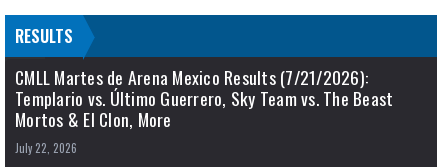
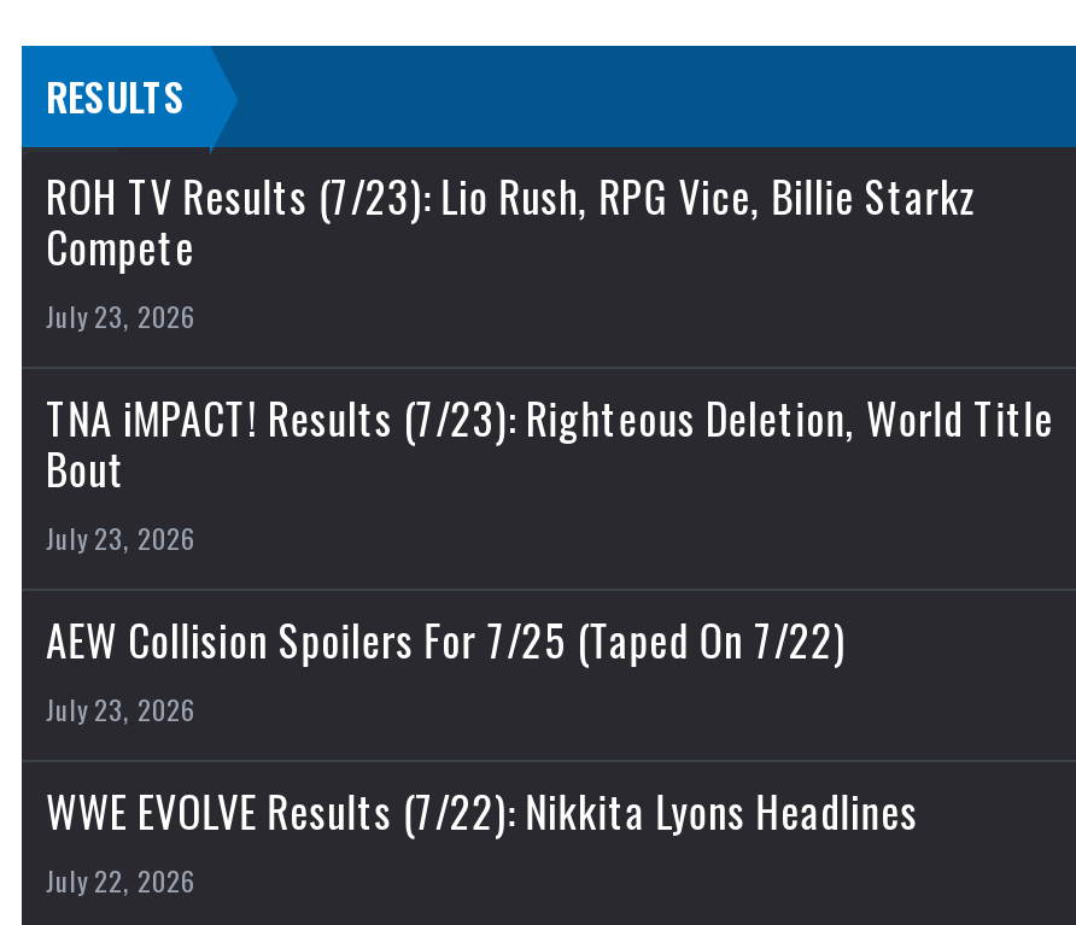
- CMLL Martes de Arena Mexico Results (7/21/2026):
- Templario vs. Último Guerrero, Sky Team vs. The Beast
- Mortos & El Clon, More
+ ROH TV Results (7/23): Lio Rush, RPG Vice, Billie Starkz
+ Compete
+ July 23, 2026
+ TNA iMPACT! Results (7/23): Righteous Deletion, World Title
+ Bout
+ July 23, 2026
+ AEW Collision Spoilers For 7/25 (Taped On 7/22)
+ July 23, 2026
+ WWE EVOLVE Results (7/22): Nikkita Lyons Headlines
